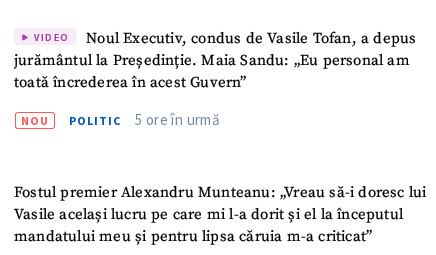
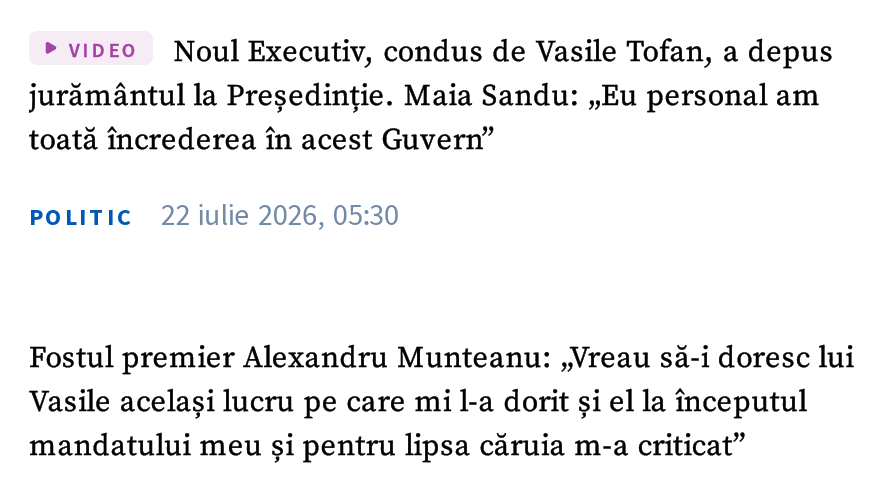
- NOU

- 5 ore în urmă
+ 22 iulie 2026, 05:30
